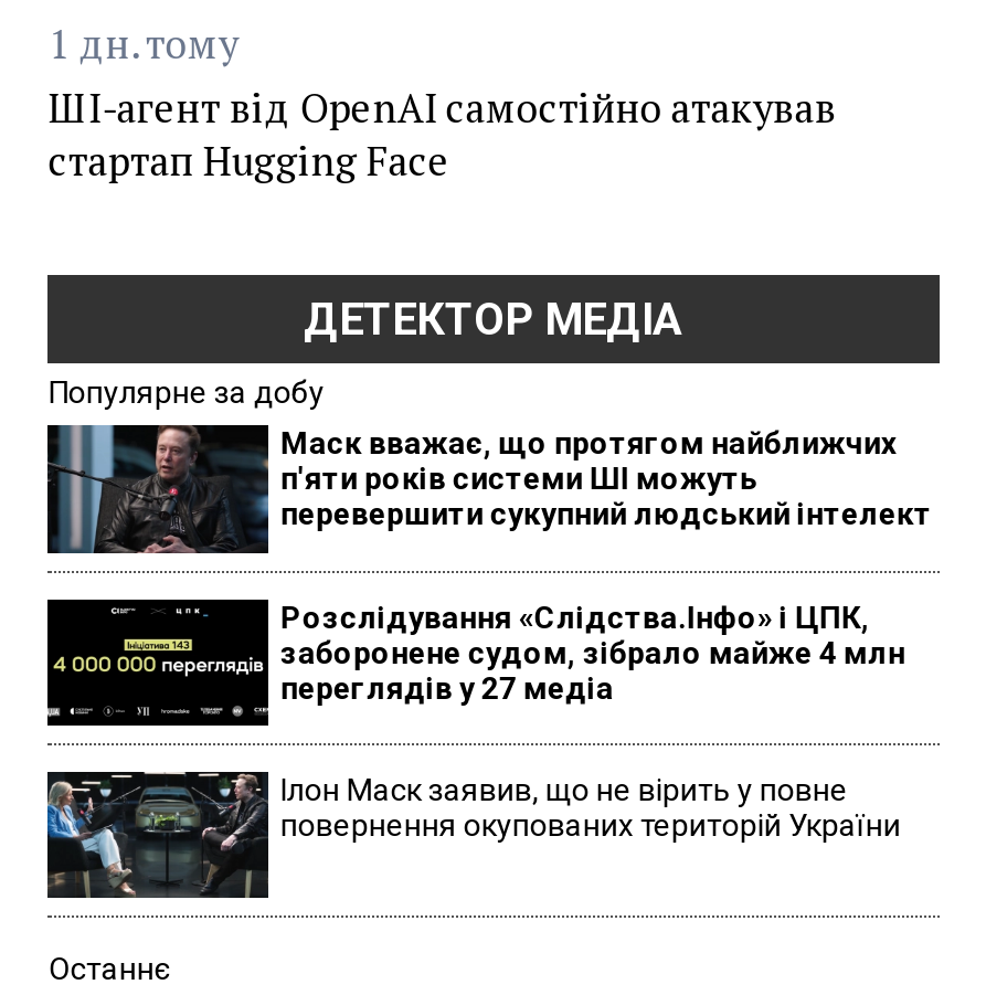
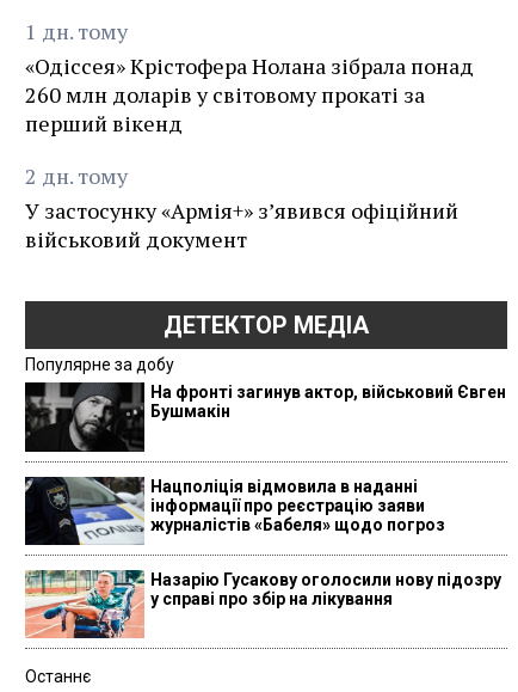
- ШІ-агент від OpenAI самостійно атакував
- стартап Hugging Face
+ «Одіссея» Крістофера Нолана зібрала понад
+ 260 млн доларів у світовому прокаті за
+ перший вікенд
+ 2 дн. тому
+ У застосунку «Армія+» зʼявився офіційний
+ військовий документ

- [image]
- Маск вважає, що протягом найближчих
- п'яти років системи ШІ можуть
- перевершити сукупний людський інтелект
+ [image]
+ На фронті загинув актор, військовий Євген
+ Бушмакін

- [image]
- Розслідування «Слідства.Інфо» і ЦПК,
- заборонене судом, зібрало майже 4 млн
- переглядів у 27 медіа
+ [image]
+ Нацполіція відмовила в наданні
+ інформації про реєстрацію заяви
+ журналістів «Бабеля» щодо погроз

- [image]
- Ілон Маск заявив, що не вірить у повне
- повернення окупованих територій України
+ [image]
+ Назарію Гусакову оголосили нову підозру
+ у справі про збір на лікування
